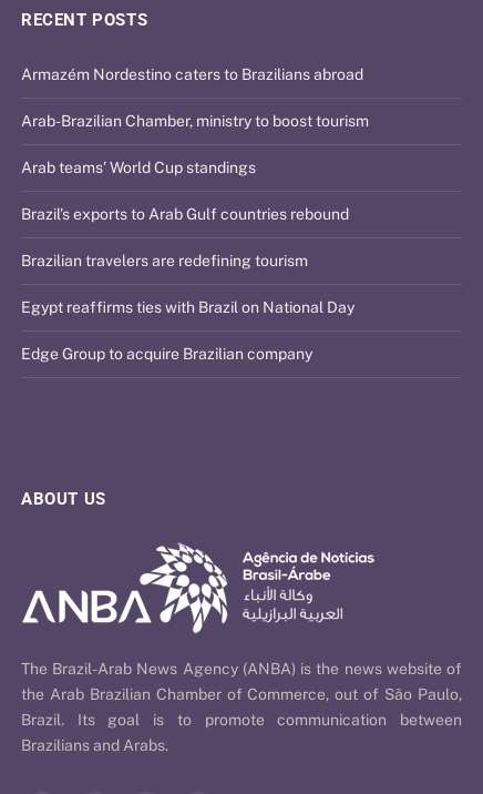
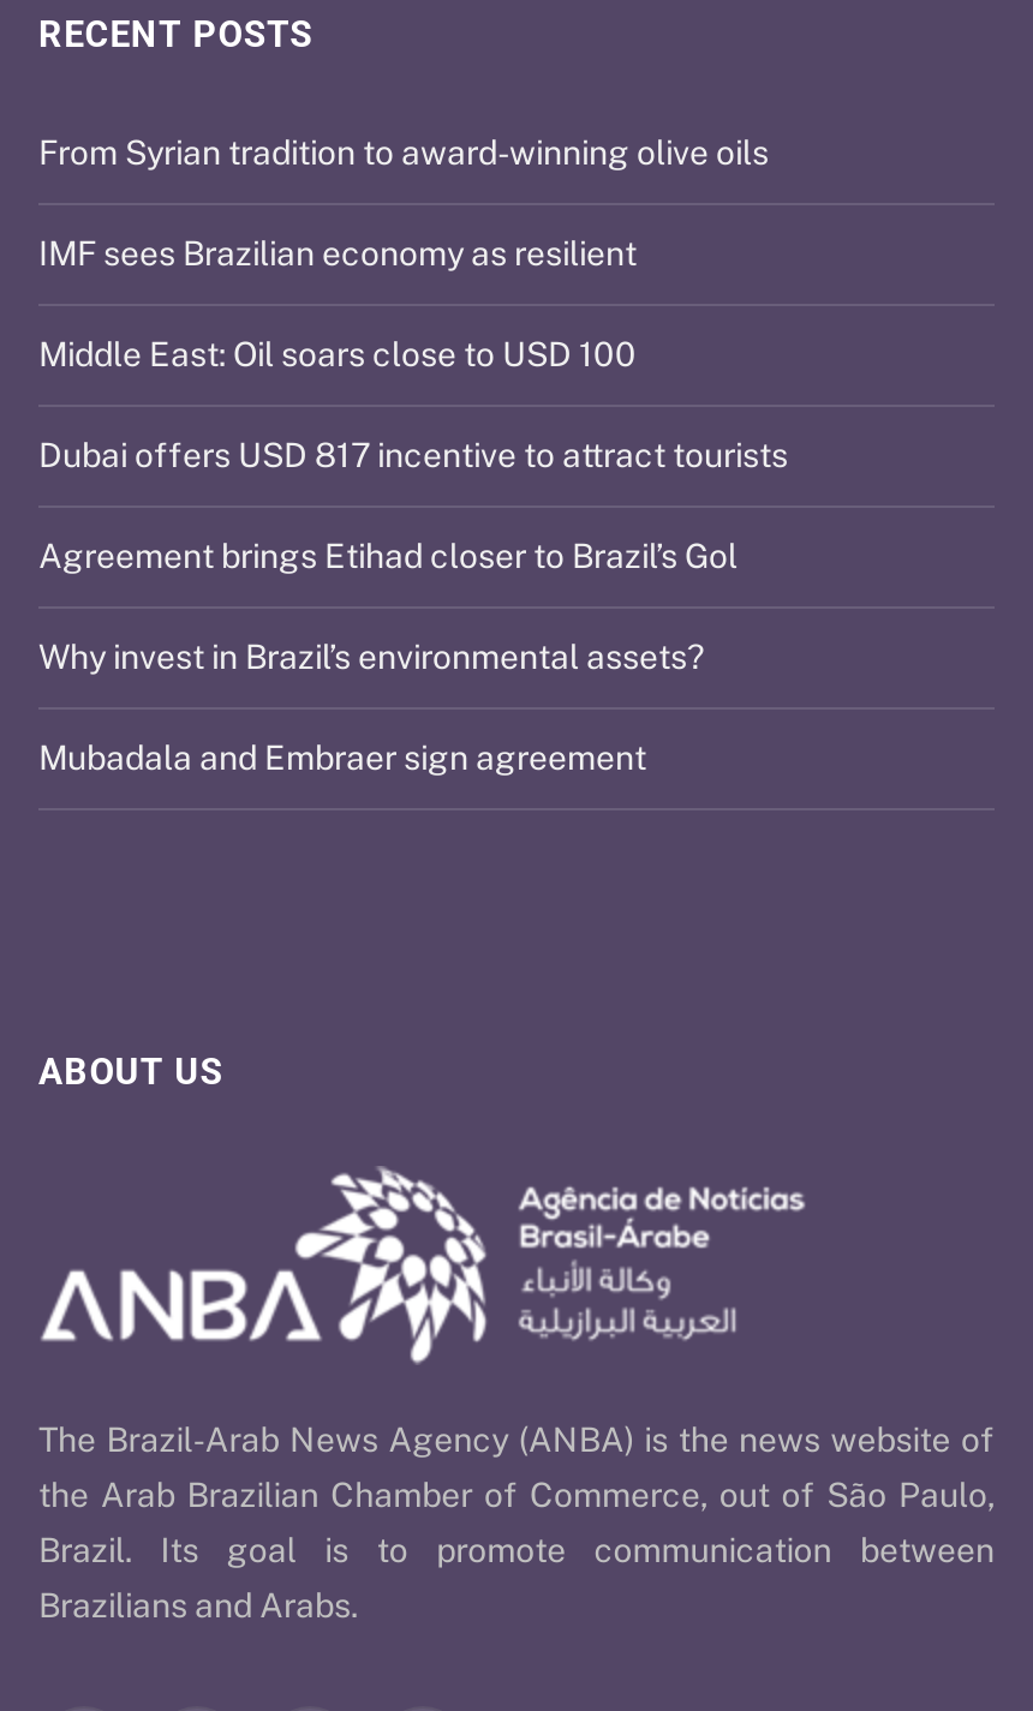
- Armazém Nordestino caters to Brazilians abroad
+ From Syrian tradition to award-winning olive oils

- Arab-Brazilian Chamber, ministry to boost tourism
+ IMF sees Brazilian economy as resilient

- Arab teams’ World Cup standings
+ Middle East: Oil soars close to USD 100

- Brazil’s exports to Arab Gulf countries rebound
+ Dubai offers USD 817 incentive to attract tourists

- Brazilian travelers are redefining tourism
+ Agreement brings Etihad closer to Brazil’s Gol

- Egypt reaffirms ties with Brazil on National Day
+ Why invest in Brazil’s environmental assets?

- Edge Group to acquire Brazilian company
+ Mubadala and Embraer sign agreement
